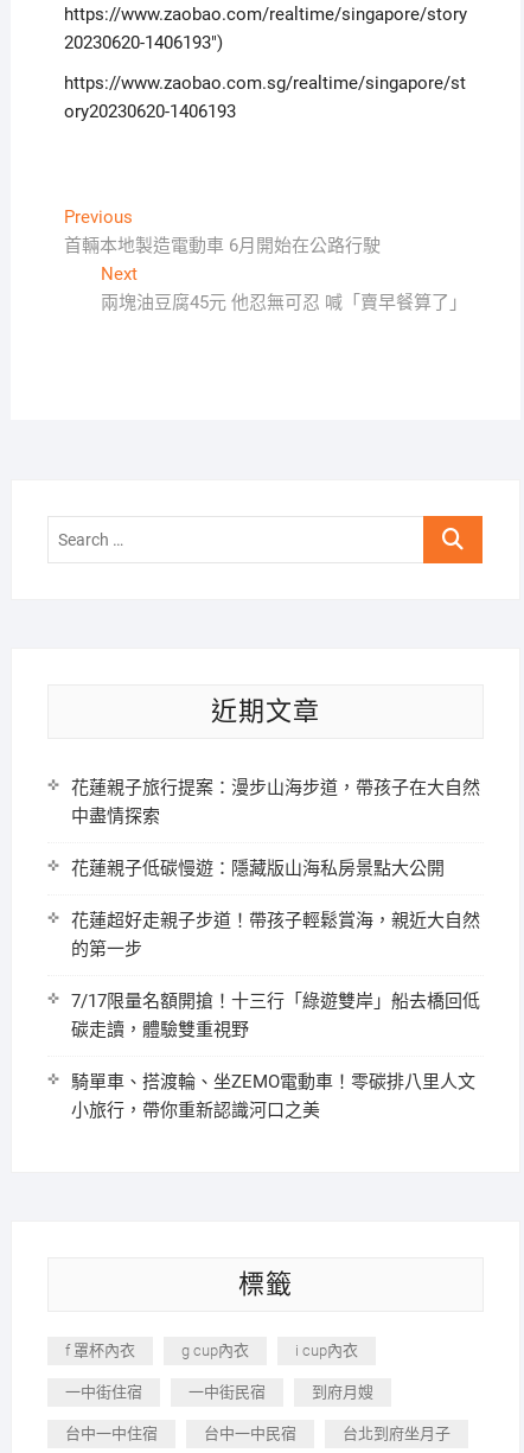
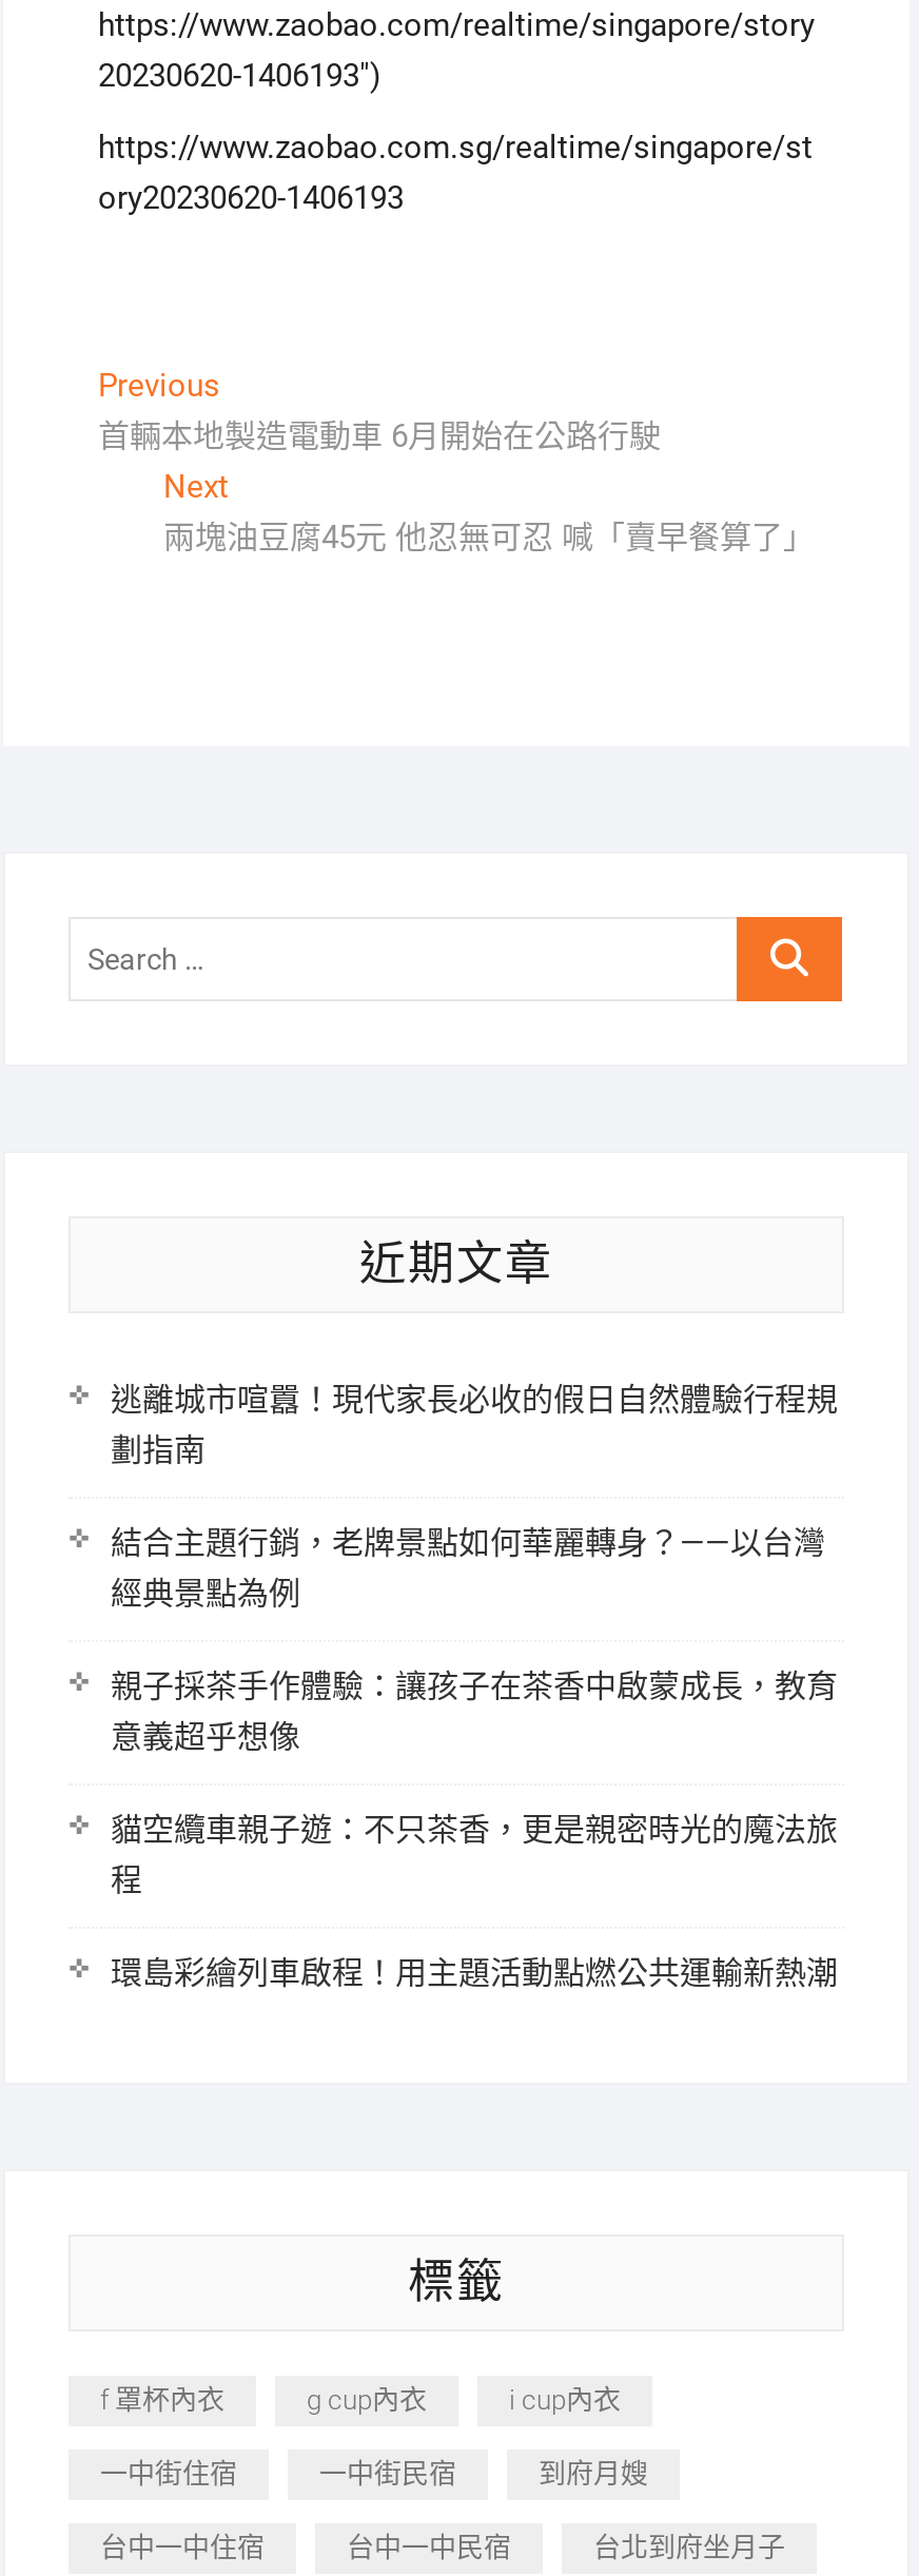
- 花蓮親子旅行提案：漫步山海步道，帶孩子在大自然
- 中盡情探索
+ 逃離城市喧囂！現代家長必收的假日自然體驗行程規
+ 劃指南

- 花蓮親子低碳慢遊：隱藏版山海私房景點大公開
+ 結合主題行銷，老牌景點如何華麗轉身？——以台灣
+ 經典景點為例

- 花蓮超好走親子步道！帶孩子輕鬆賞海，親近大自然
- 的第一步
+ 親子採茶手作體驗：讓孩子在茶香中啟蒙成長，教育
+ 意義超乎想像

- 7/17限量名額開搶！十三行「綠遊雙岸」船去橋回低
- 碳走讀，體驗雙重視野
+ 貓空纜車親子遊：不只茶香，更是親密時光的魔法旅
+ 程

- 騎單車、搭渡輪、坐ZEMO電動車！零碳排八里人文
- 小旅行，帶你重新認識河口之美
+ 環島彩繪列車啟程！用主題活動點燃公共運輸新熱潮
